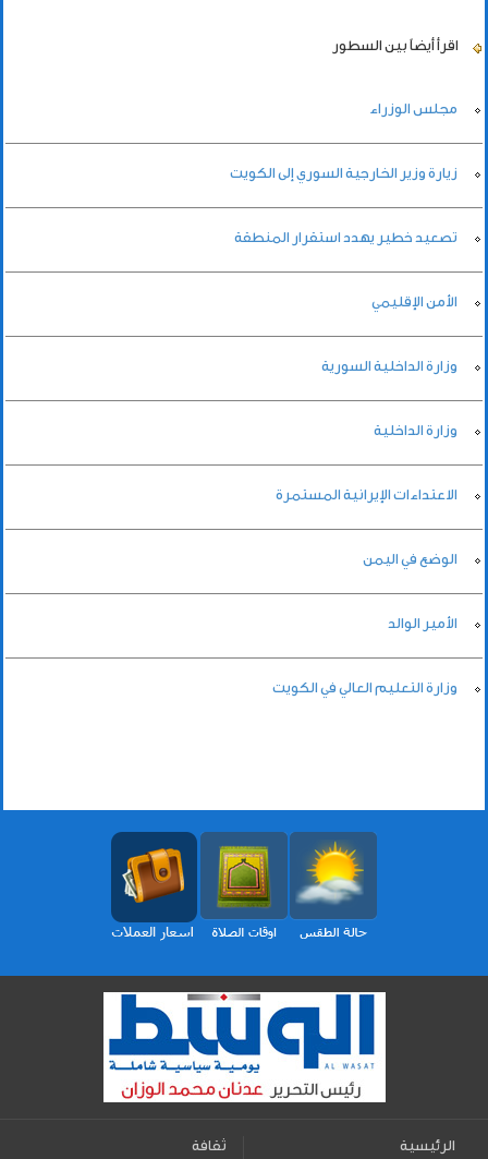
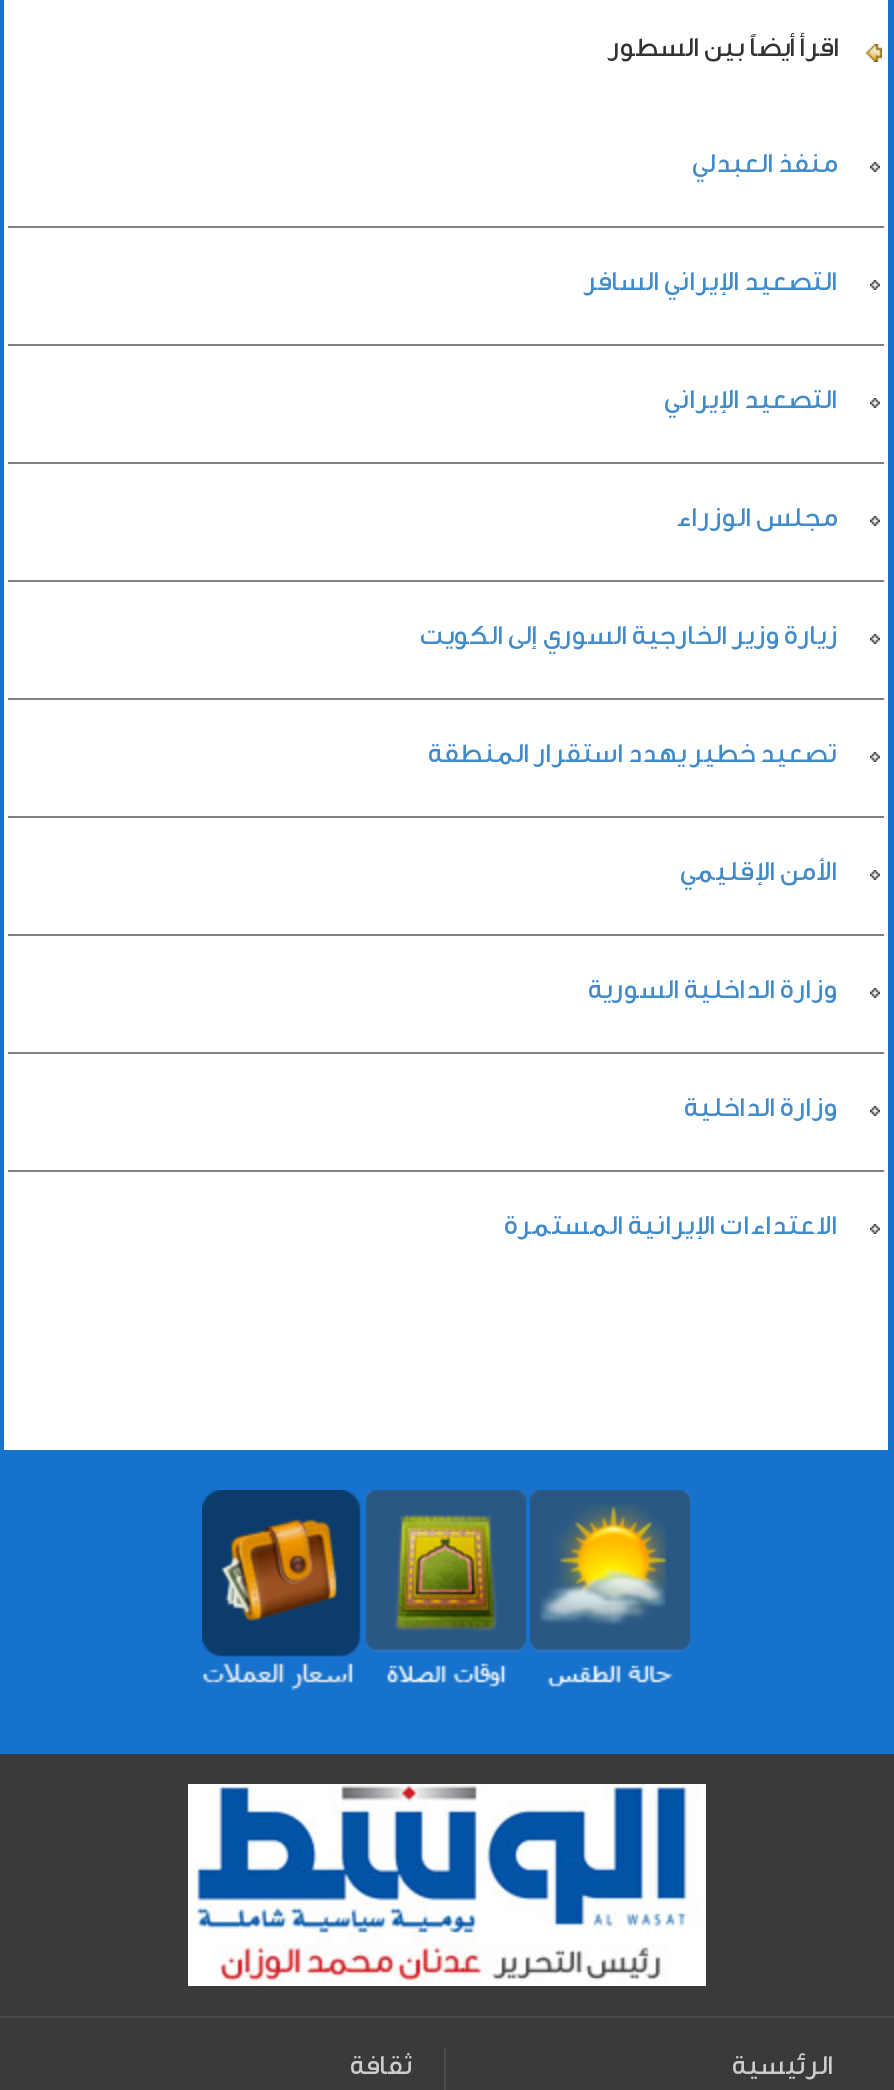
+ التصعيد الإيراني السافر

+ التصعيد الإيراني

+ منفذ العبدلي

moved down: مجلس الوزراء | زيارة وزير الخارجية السوري إلى الكويت | تصعيد خطير يهدد استقرار المنطقة | الأمن الإقليمي | وزارة الداخلية السورية | وزارة الداخلية | الاعتداءات الإيرانية المستمرة

- الوضع في اليمن

- الأمير الوالد

- وزارة التعليم العالي في الكويت
